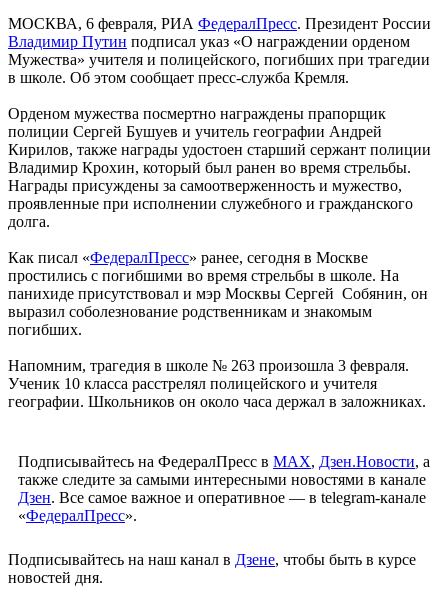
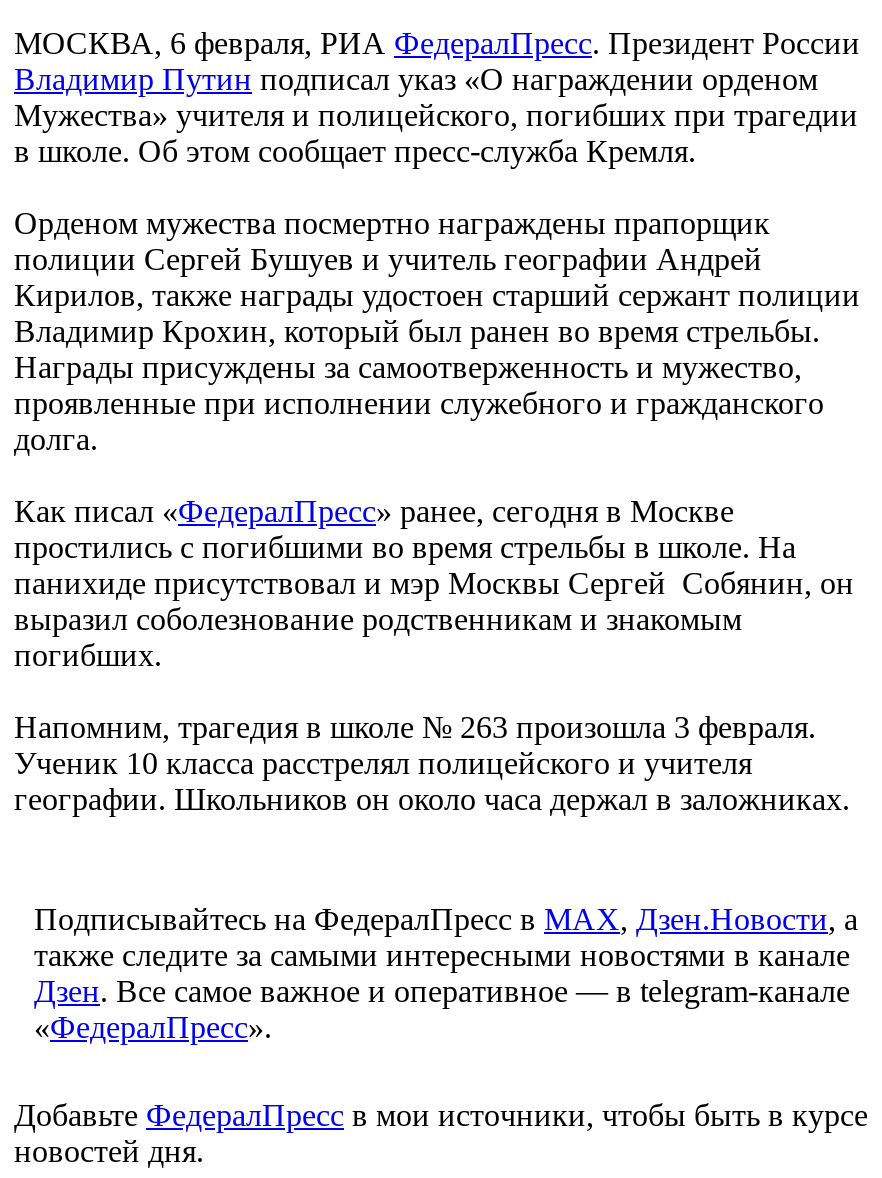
- Подписывайтесь на наш канал в Дзене, чтобы быть в курсе
+ Добавьте ФедералПресс в мои источники, чтобы быть в курсе
